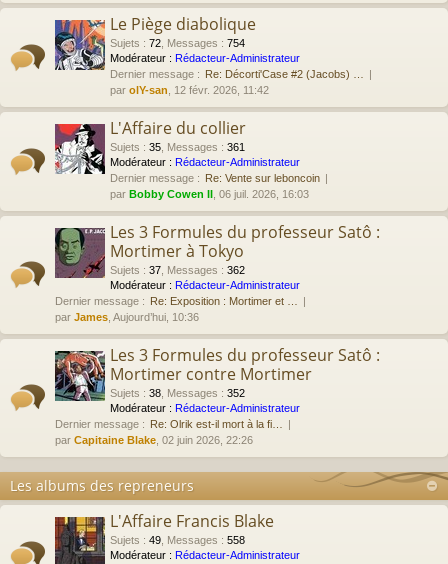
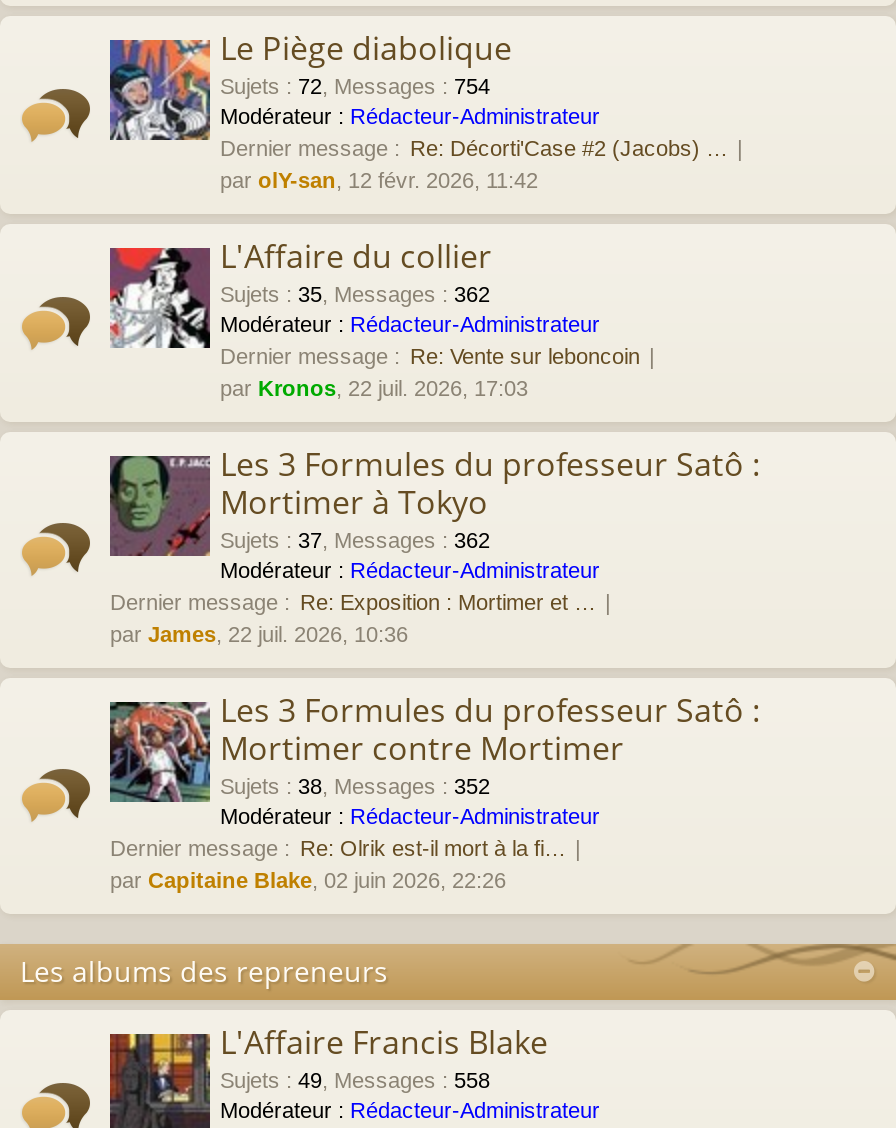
- Sujets: 35, Messages: 361
+ Sujets: 35, Messages: 362

- par Bobby Cowen II, 06 juil. 2026, 16:03
+ par Kronos, 22 juil. 2026, 17:03

- par James, Aujourd’hui, 10:36
+ par James, 22 juil. 2026, 10:36
